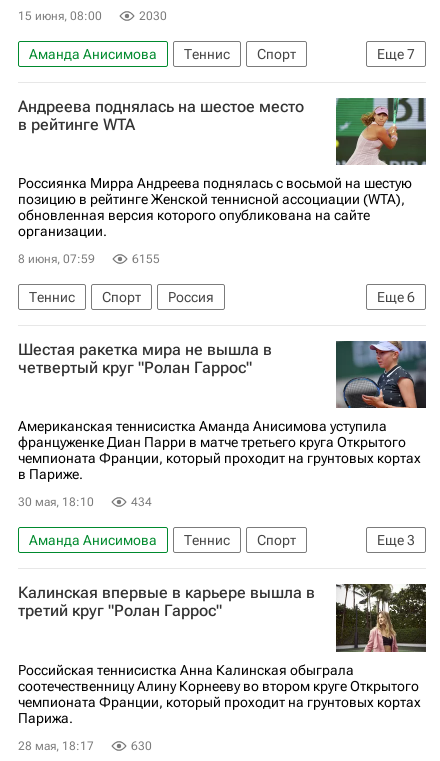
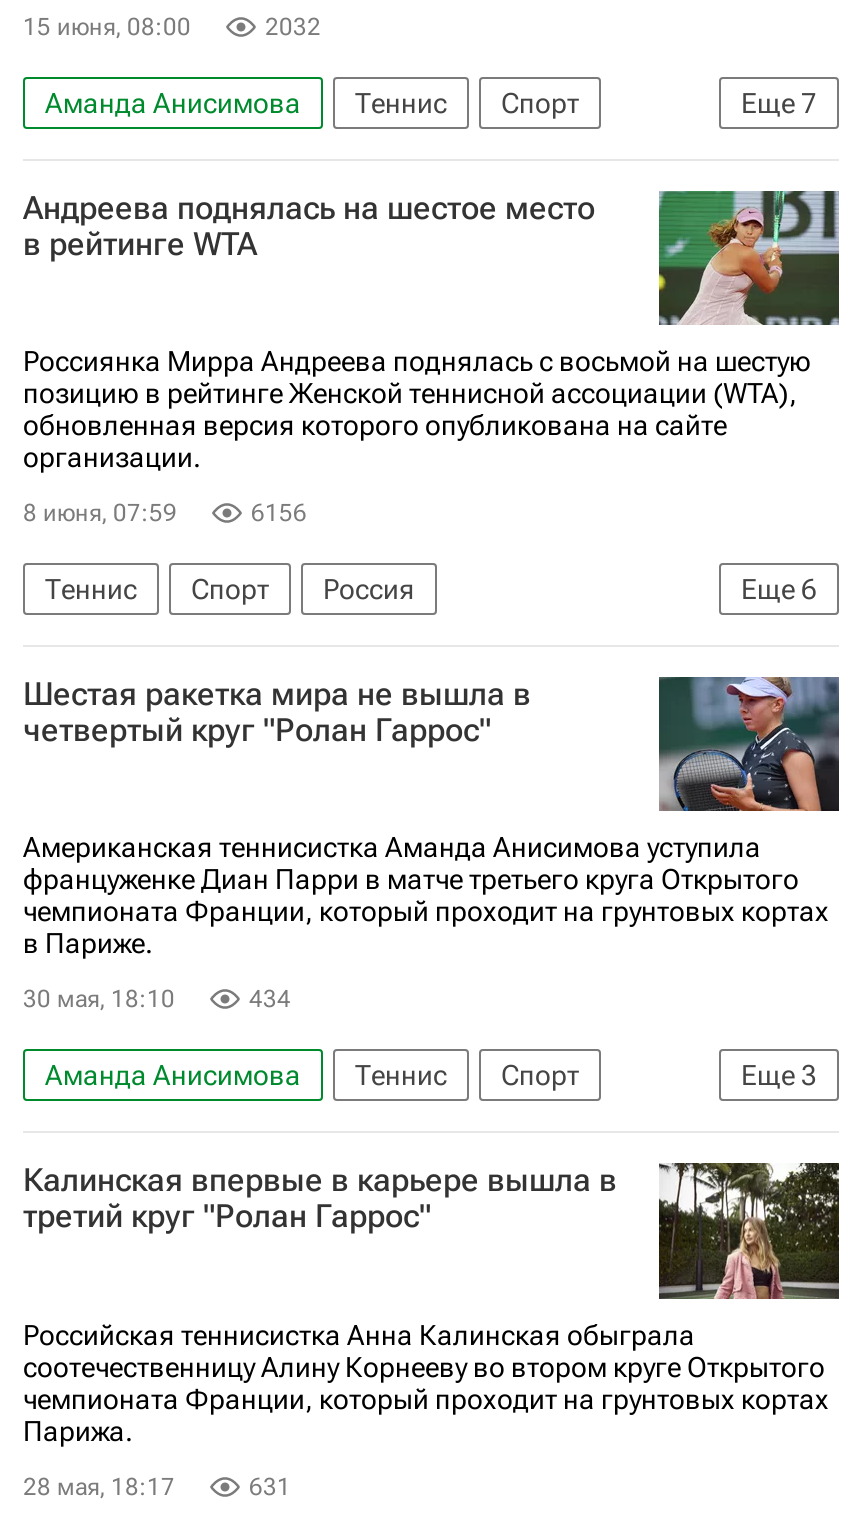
- 2030
+ 2032

- 6155
+ 6156

- 630
+ 631
